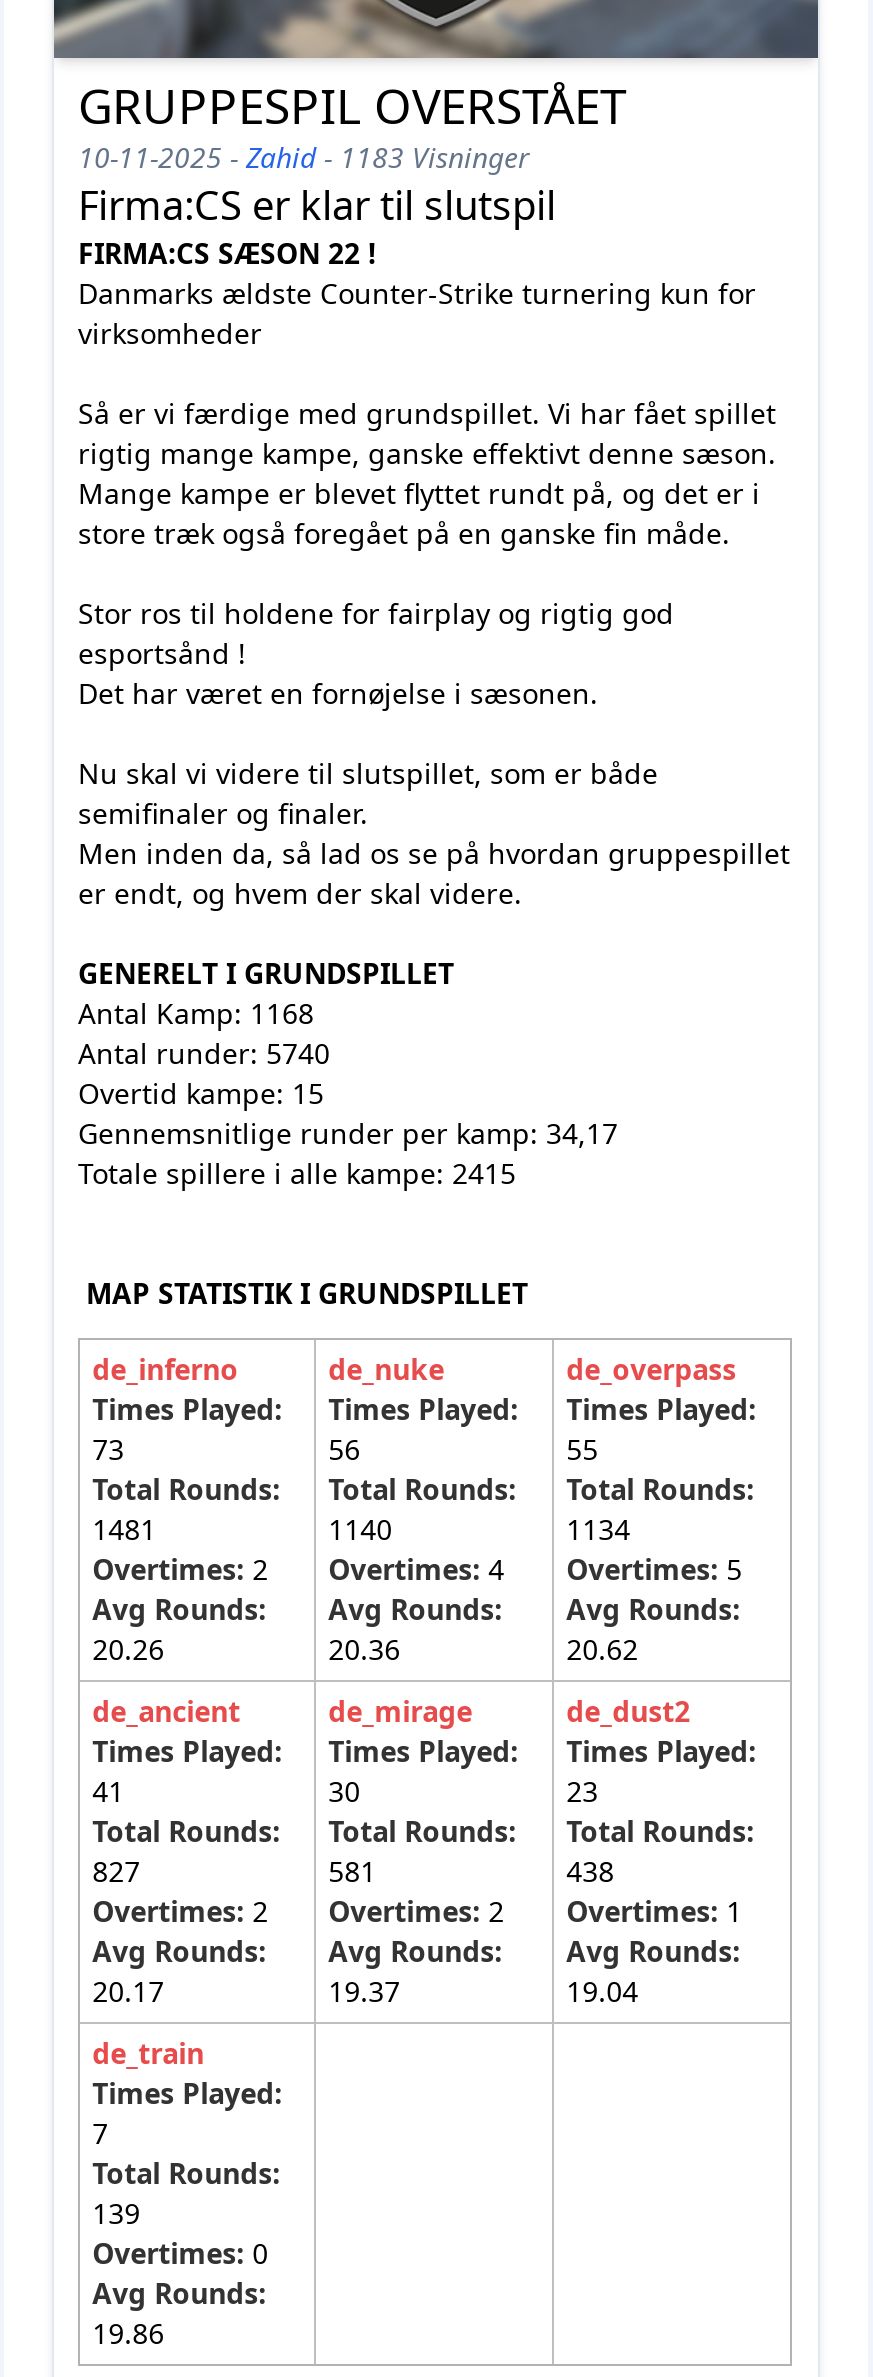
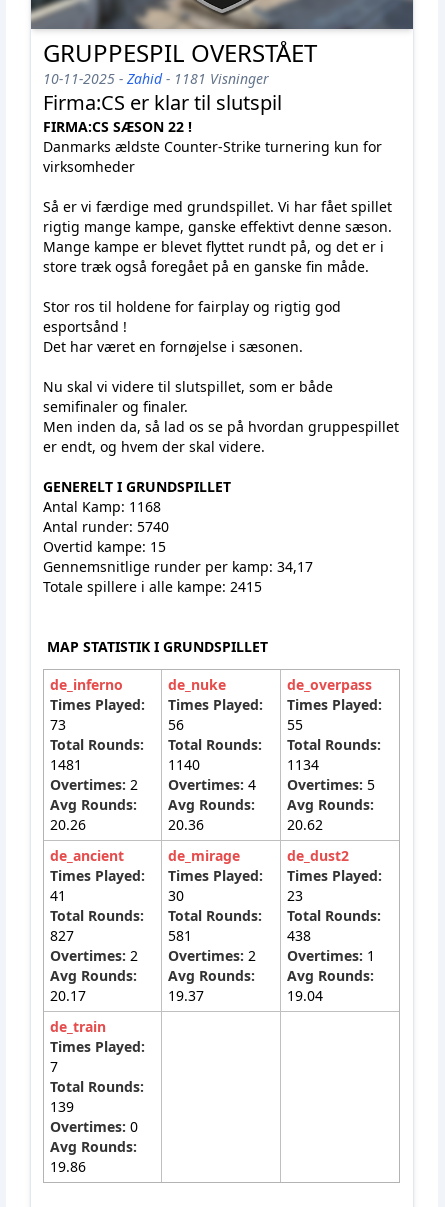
- 10-11-2025 - Zahid - 1183 Visninger
+ 10-11-2025 - Zahid - 1181 Visninger
